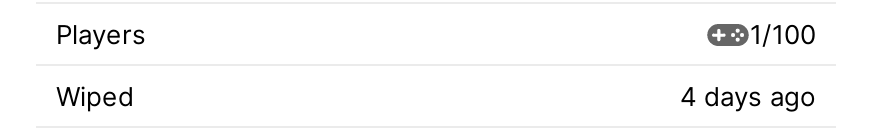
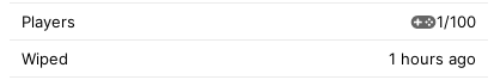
- 4 days ago
+ 1 hours ago
